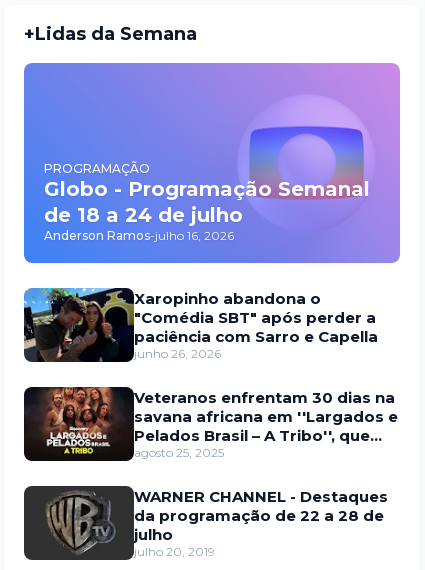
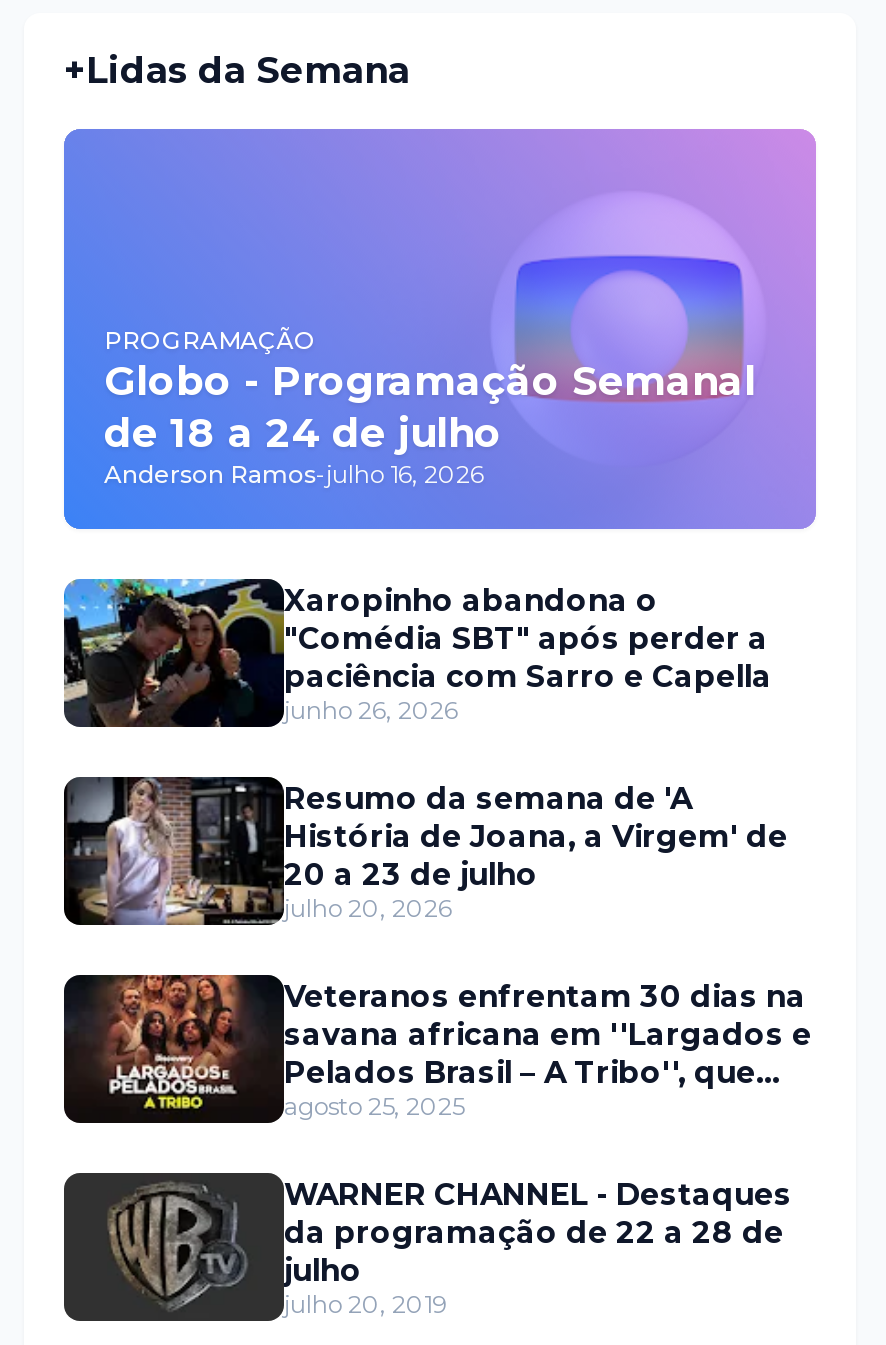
+ [image]
+ Resumo da semana de 'A
+ História de Joana, a Virgem' de
+ 20 a 23 de julho
+ julho 20, 2026
